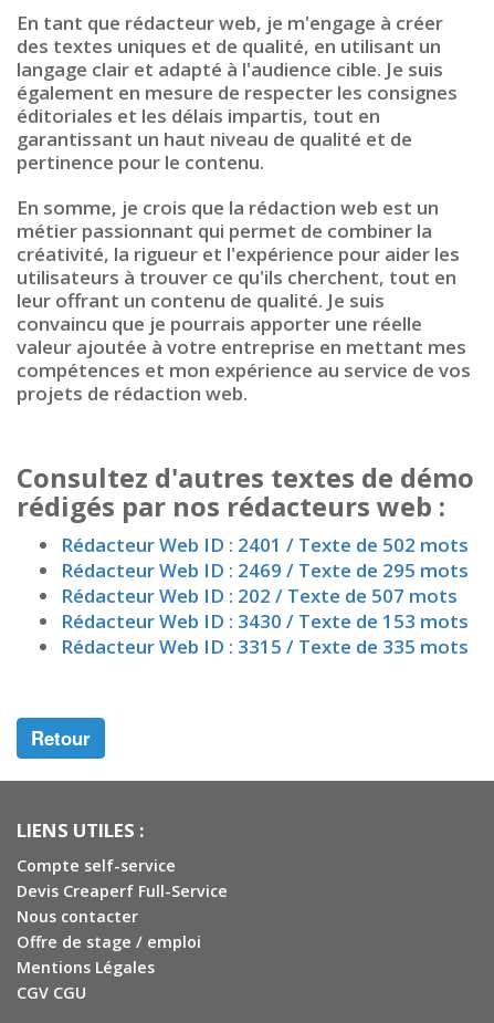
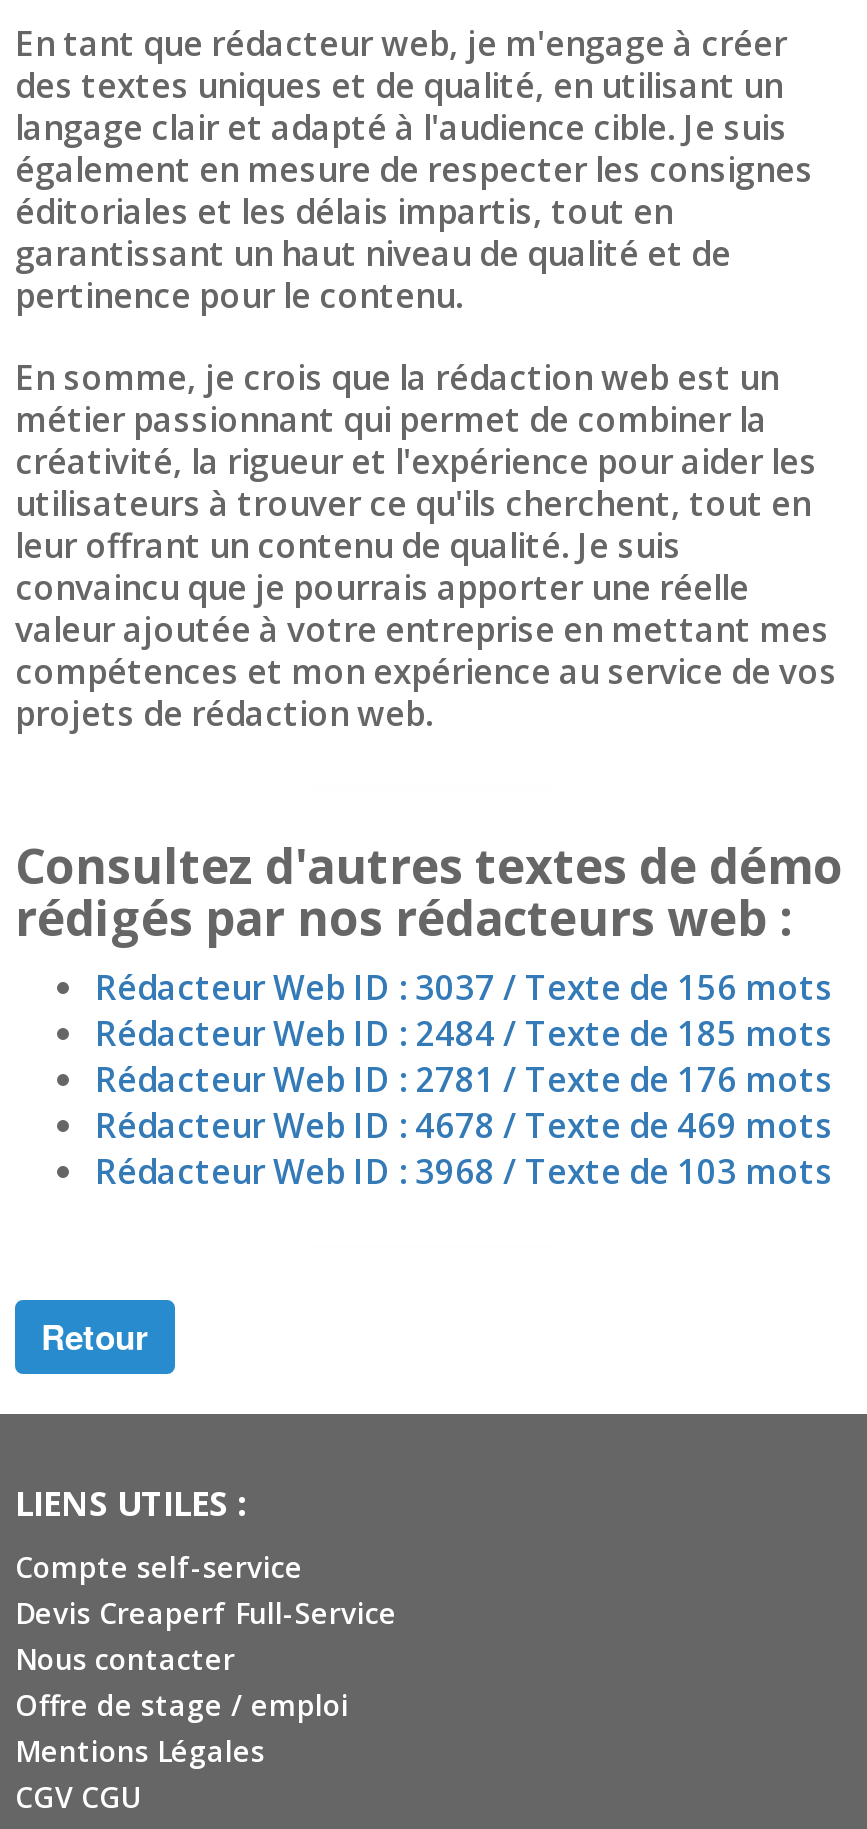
- Rédacteur Web ID : 2401 / Texte de 502 mots
+ Rédacteur Web ID : 3037 / Texte de 156 mots

- Rédacteur Web ID : 2469 / Texte de 295 mots
+ Rédacteur Web ID : 2484 / Texte de 185 mots

- Rédacteur Web ID : 202 / Texte de 507 mots
+ Rédacteur Web ID : 2781 / Texte de 176 mots

- Rédacteur Web ID : 3430 / Texte de 153 mots
+ Rédacteur Web ID : 4678 / Texte de 469 mots

- Rédacteur Web ID : 3315 / Texte de 335 mots
+ Rédacteur Web ID : 3968 / Texte de 103 mots
